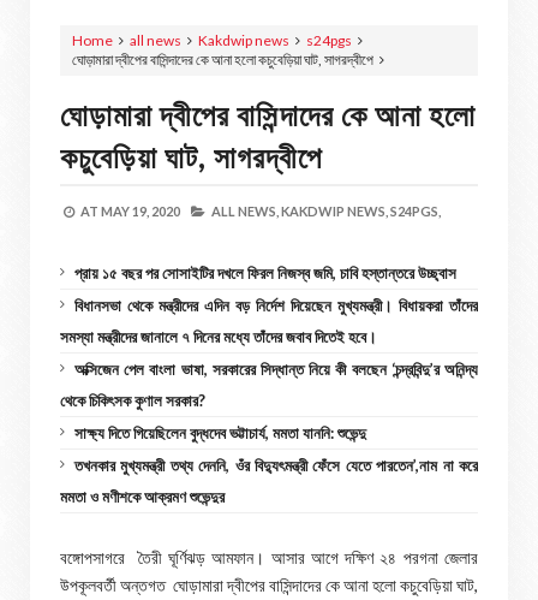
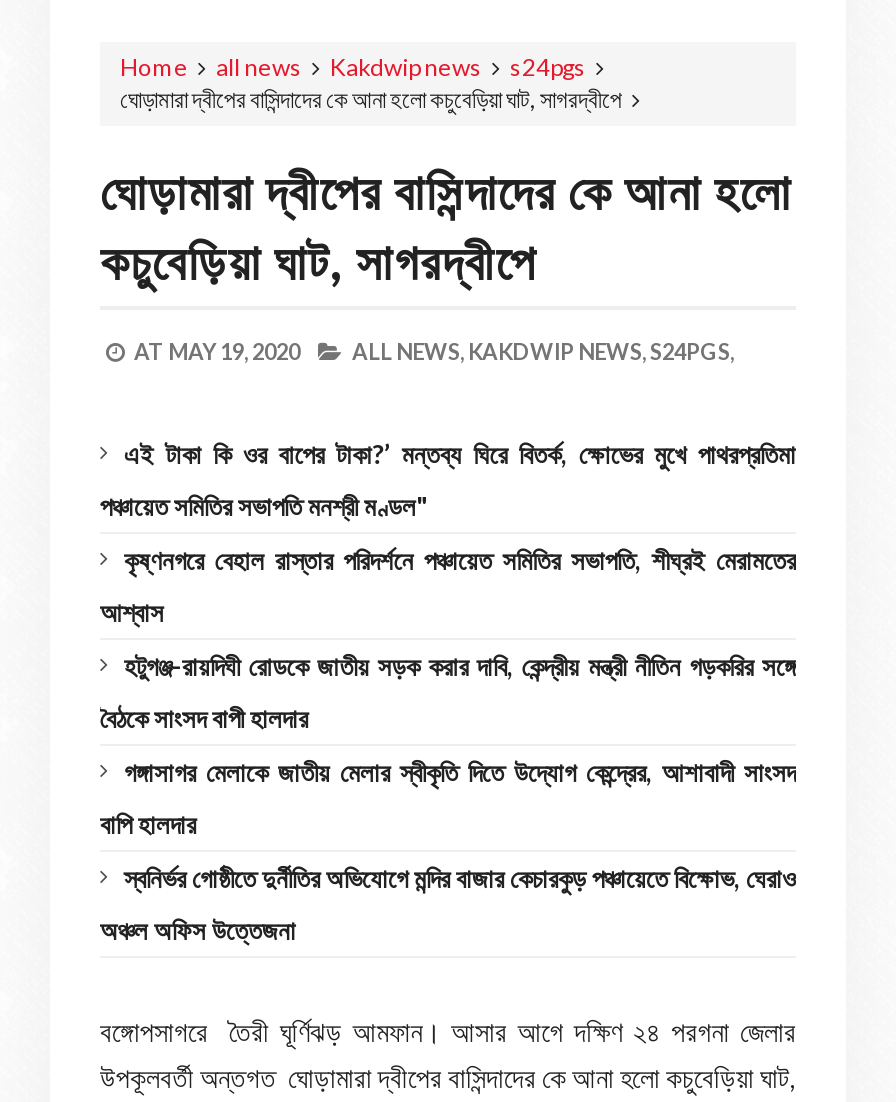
- প্রায় ১৫ বছর পর সোসাইটির দখলে ফিরল নিজস্ব জমি, চাবি হস্তান্তরে উচ্ছ্বাস
- বিধানসভা থেকে মন্ত্রীদের এদিন বড় নির্দেশ দিয়েছেন মুখ্যমন্ত্রী। বিধায়করা তাঁদের
- সমস্যা মন্ত্রীদের জানালে ৭ দিনের মধ্যে তাঁদের জবাব দিতেই হবে।
- অক্সিজেন পেল বাংলা ভাষা, সরকারের সিদ্ধান্ত নিয়ে কী বলছেন ‘চন্দ্রবিন্দু’র অনিন্দ্য
- থেকে চিকিৎসক কুণাল সরকার?
- সাক্ষ্য দিতে গিয়েছিলেন বুদ্ধদেব ভট্টাচার্য, মমতা যাননি: শুভেন্দু
- তখনকার মুখ্যমন্ত্রী তথ্য দেননি, ওঁর বিদ্যুৎমন্ত্রী ফেঁসে যেতে পারতেন’,নাম না করে
- মমতা ও মণীশকে আক্রমণ শুভেন্দুর
+ এই টাকা কি ওর বাপের টাকা?’ মন্তব্য ঘিরে বিতর্ক, ক্ষোভের মুখে পাথরপ্রতিমা
+ পঞ্চায়েত সমিতির সভাপতি মনশ্রী মণ্ডল"
+ কৃষ্ণনগরে বেহাল রাস্তার পরিদর্শনে পঞ্চায়েত সমিতির সভাপতি, শীঘ্রই মেরামতের
+ আশ্বাস
+ হটুগঞ্জ-রায়দিঘী রোডকে জাতীয় সড়ক করার দাবি, কেন্দ্রীয় মন্ত্রী নীতিন গড়করির সঙ্গে
+ বৈঠকে সাংসদ বাপী হালদার
+ গঙ্গাসাগর মেলাকে জাতীয় মেলার স্বীকৃতি দিতে উদ্যোগ কেন্দ্রের, আশাবাদী সাংসদ
+ বাপি হালদার
+ স্বনির্ভর গোষ্ঠীতে দুর্নীতির অভিযোগে মন্দির বাজার কেচারকুড় পঞ্চায়েতে বিক্ষোভ, ঘেরাও
+ অঞ্চল অফিস উত্তেজনা
